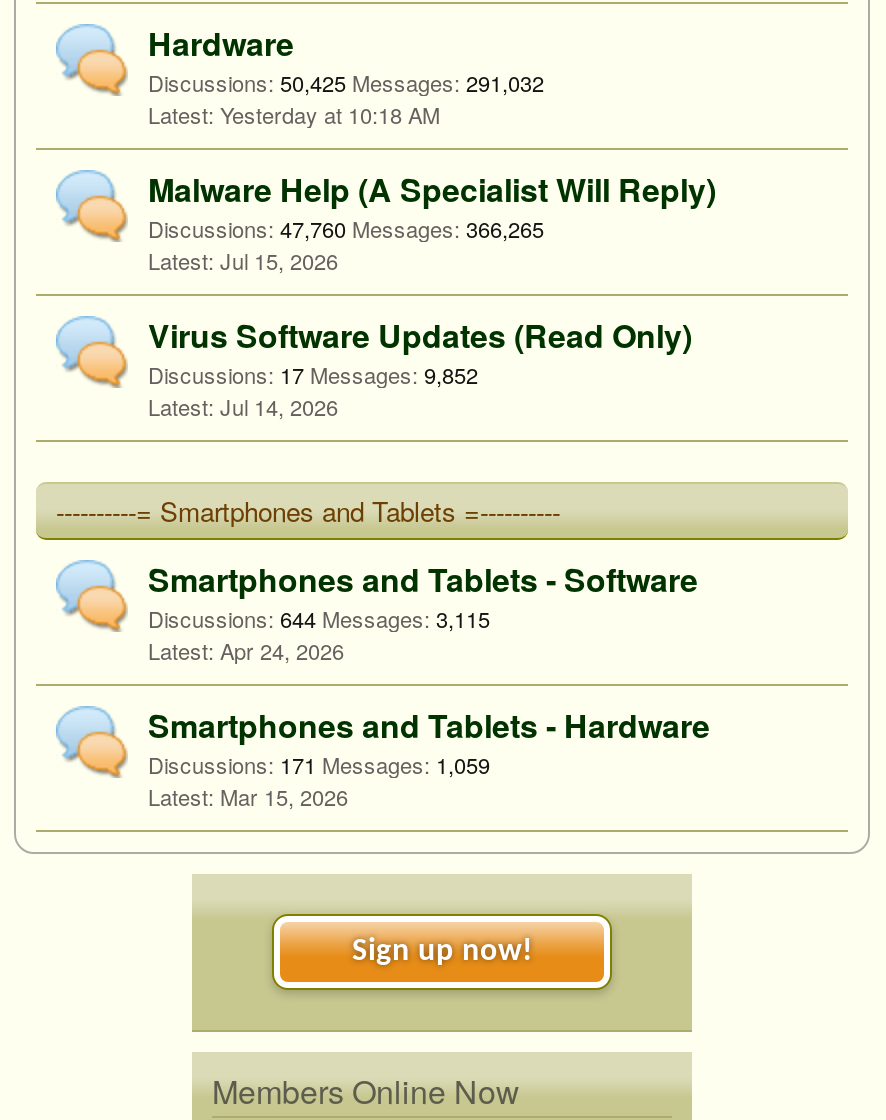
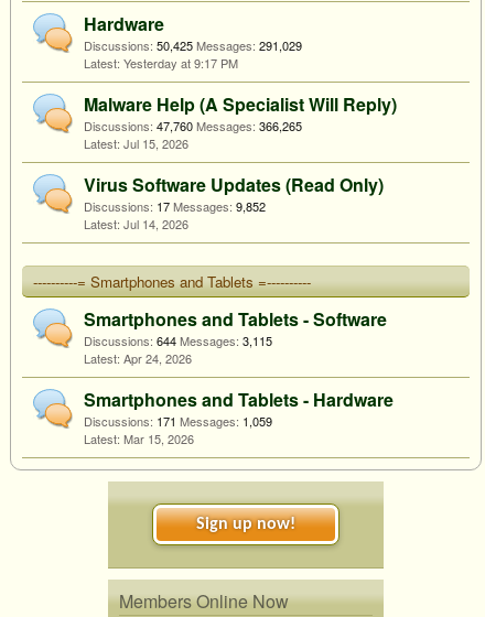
- Discussions: 50,425 Messages: 291,032
+ Discussions: 50,425 Messages: 291,029

- Yesterday at 10:18 AM
+ Yesterday at 9:17 PM
